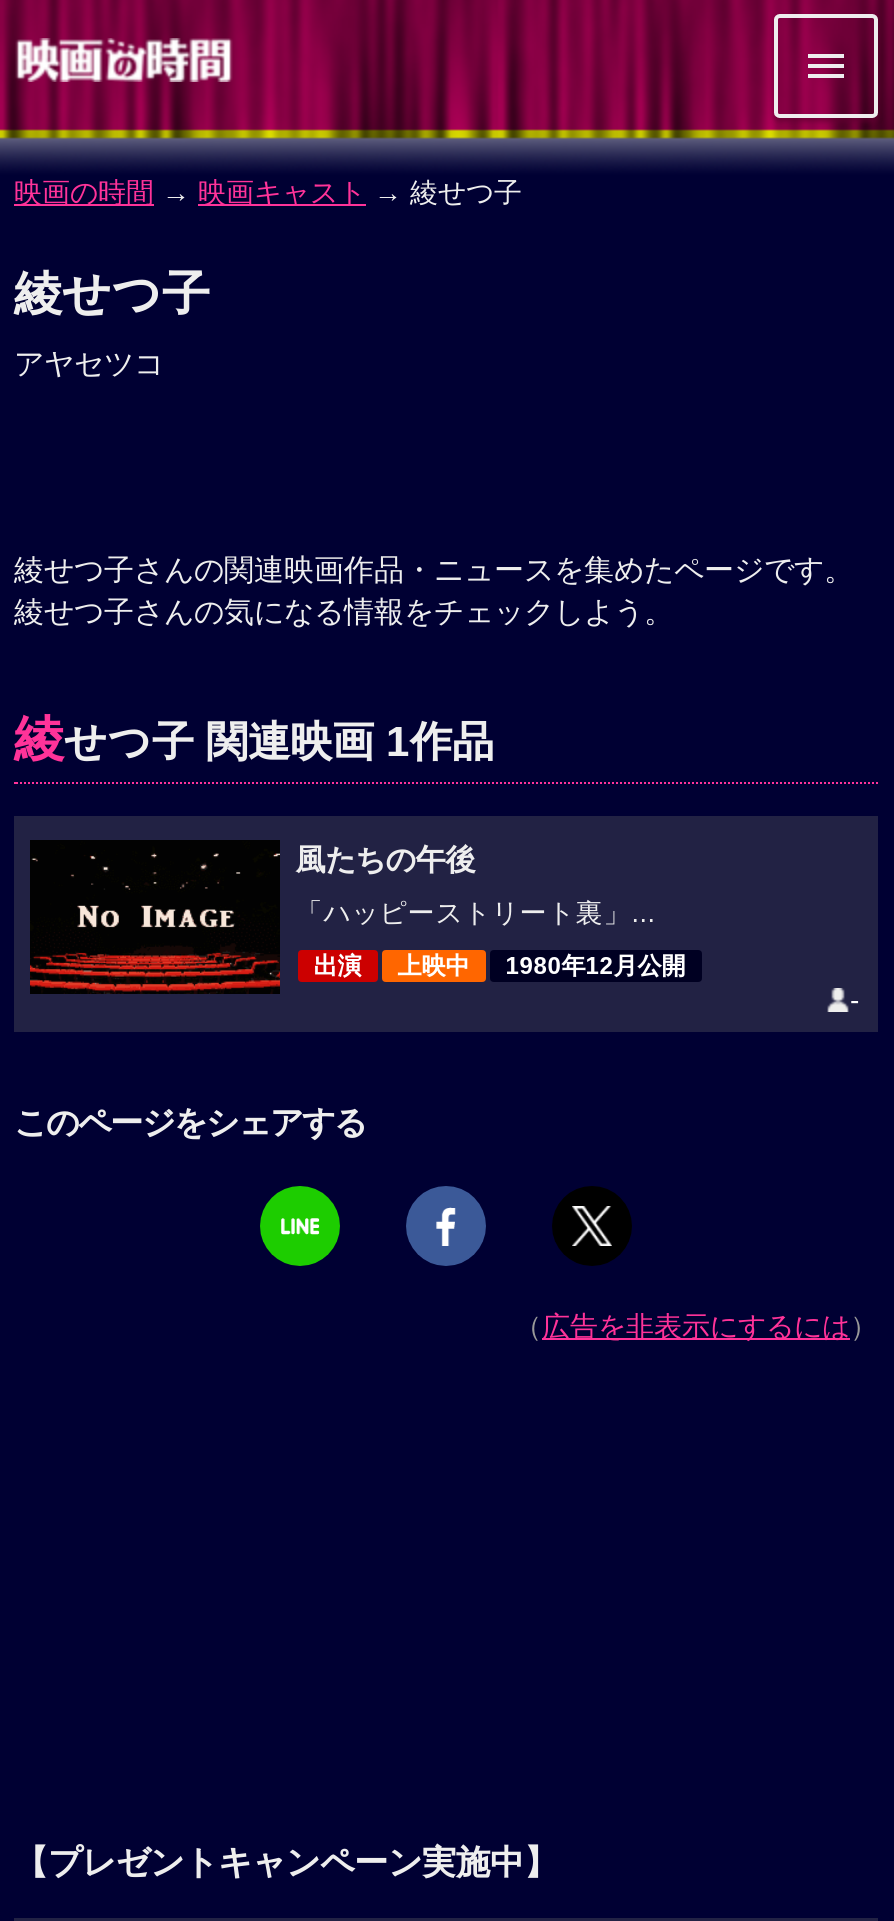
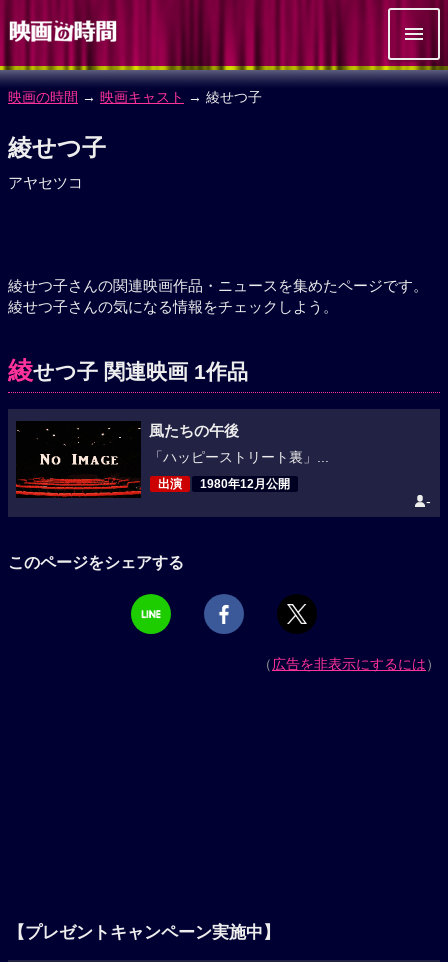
- 上映中
